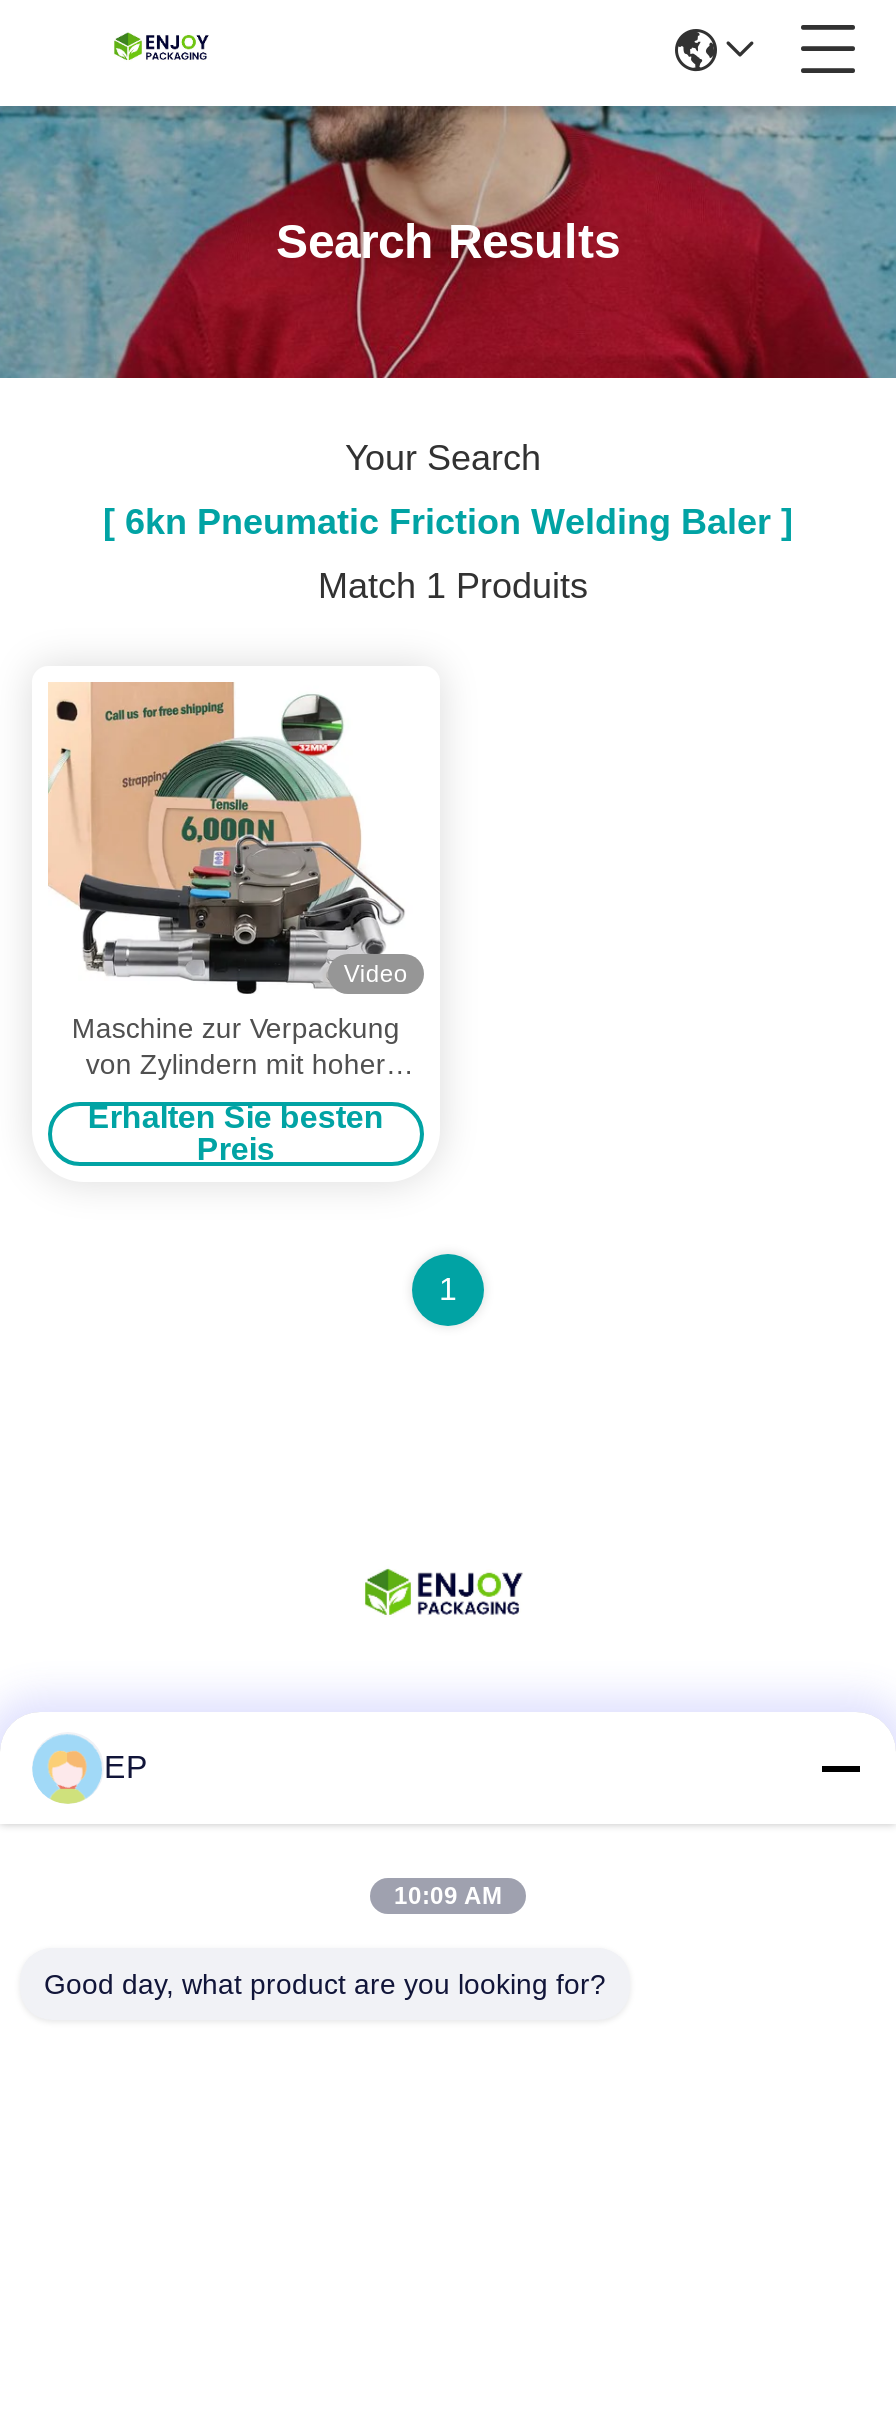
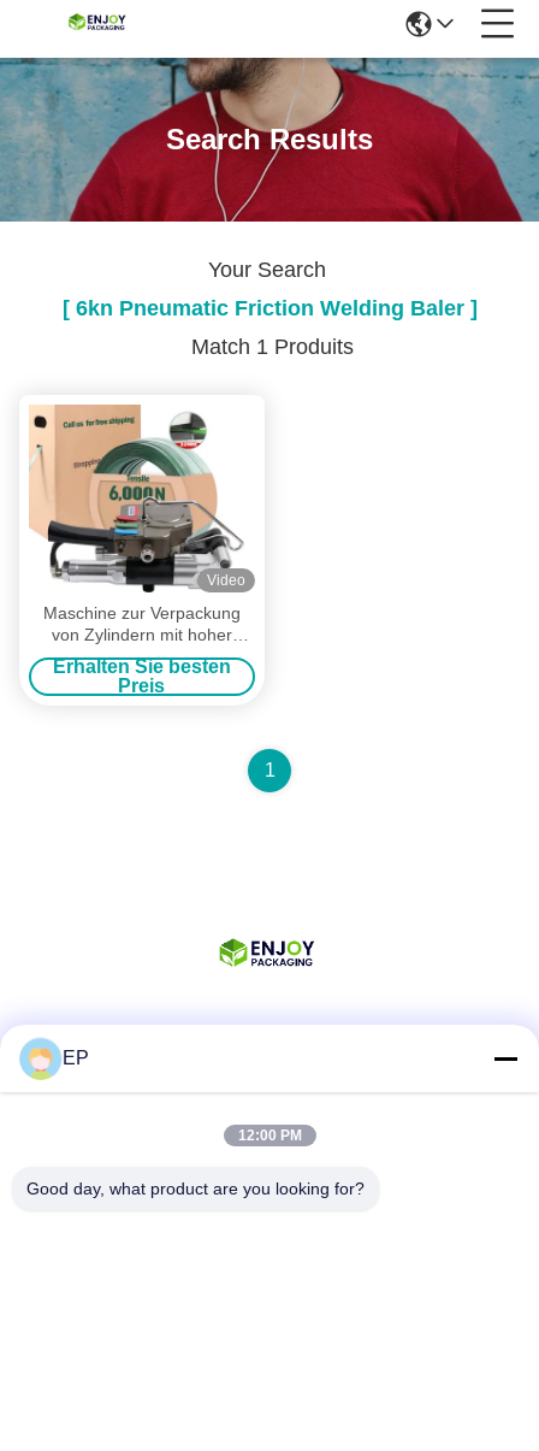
- 10:09 AM
+ 12:00 PM
